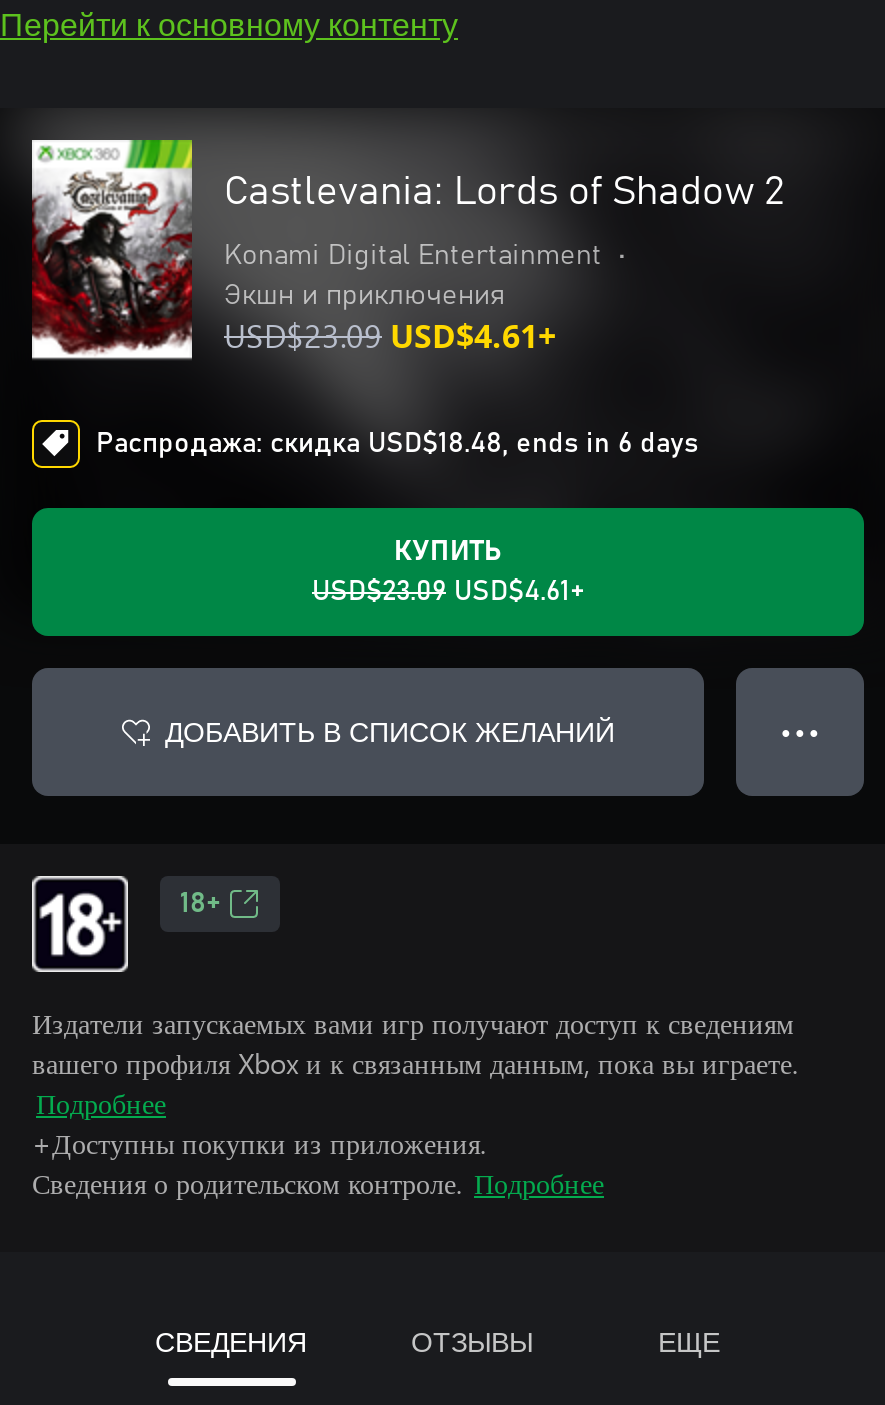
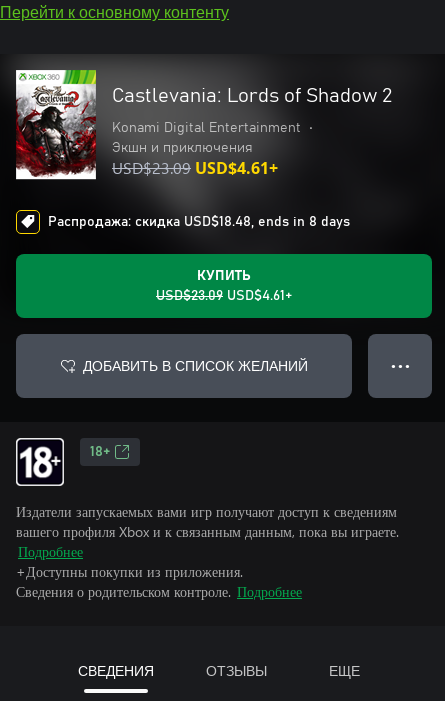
- Распродажа: скидка USD$18.48, ends in 6 days
+ Распродажа: скидка USD$18.48, ends in 8 days
